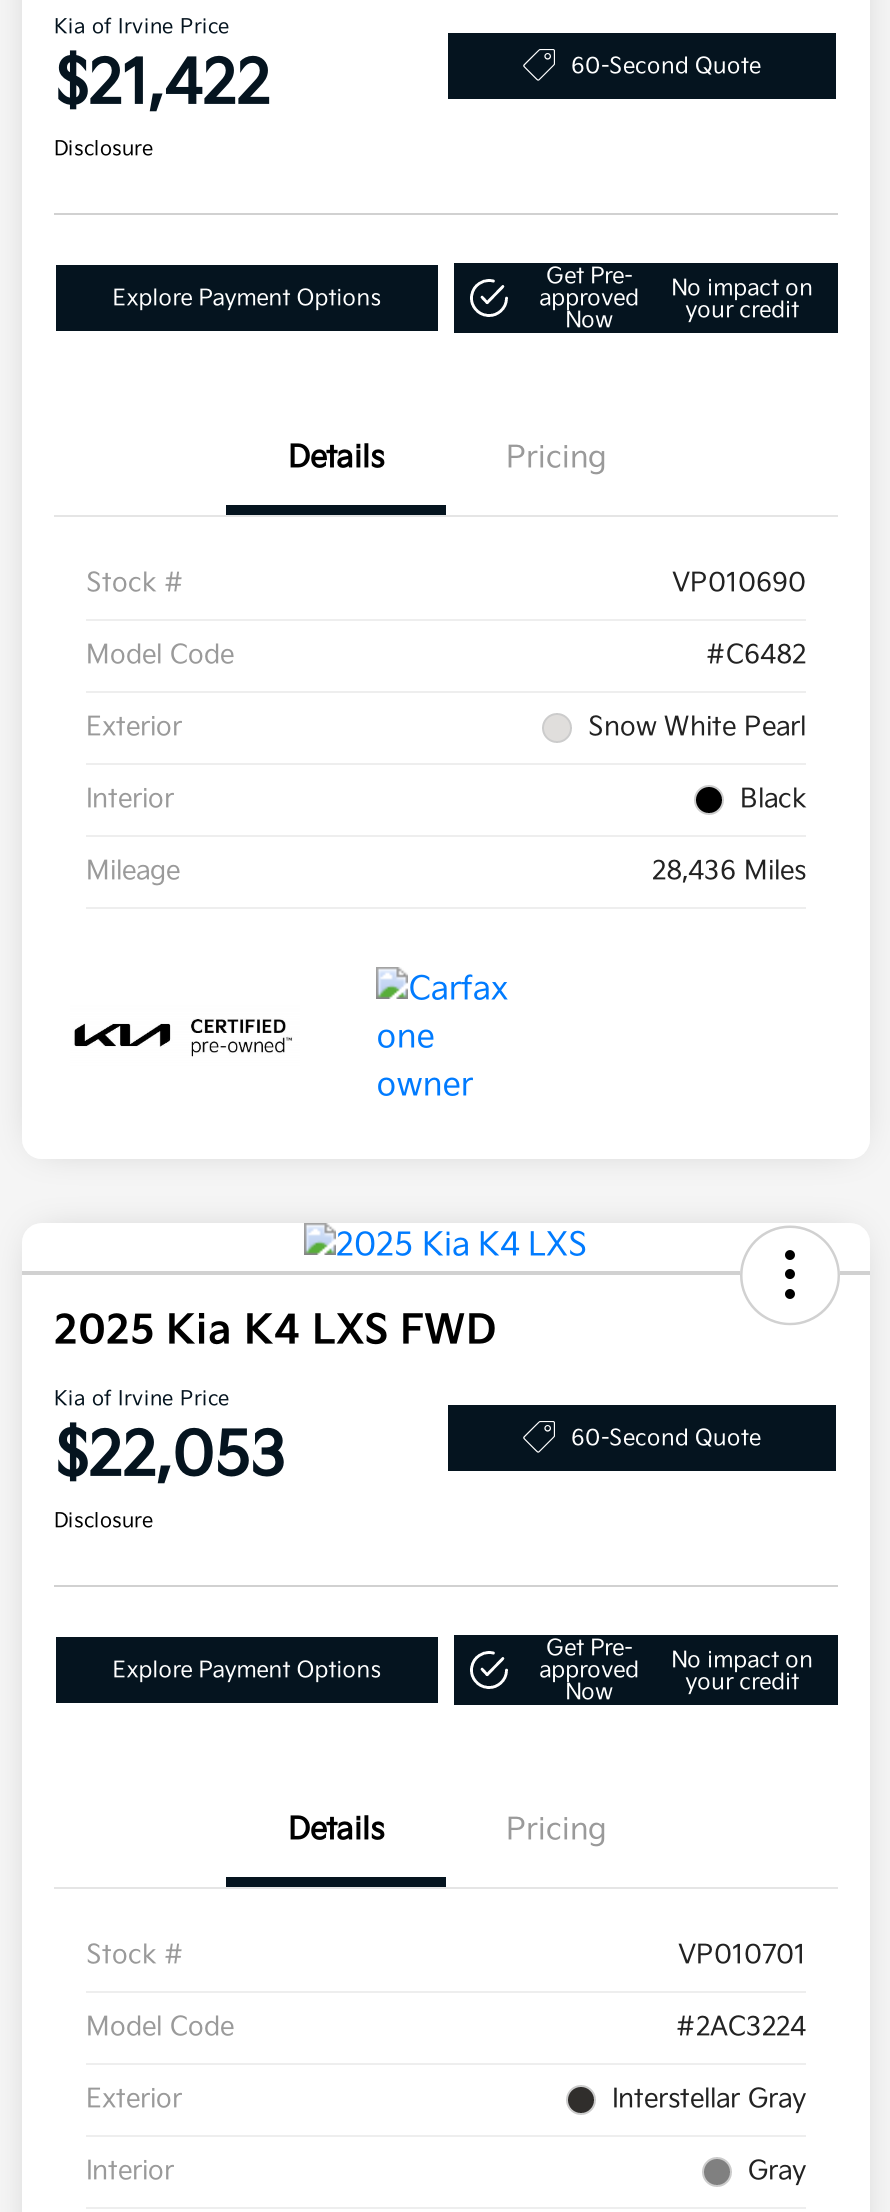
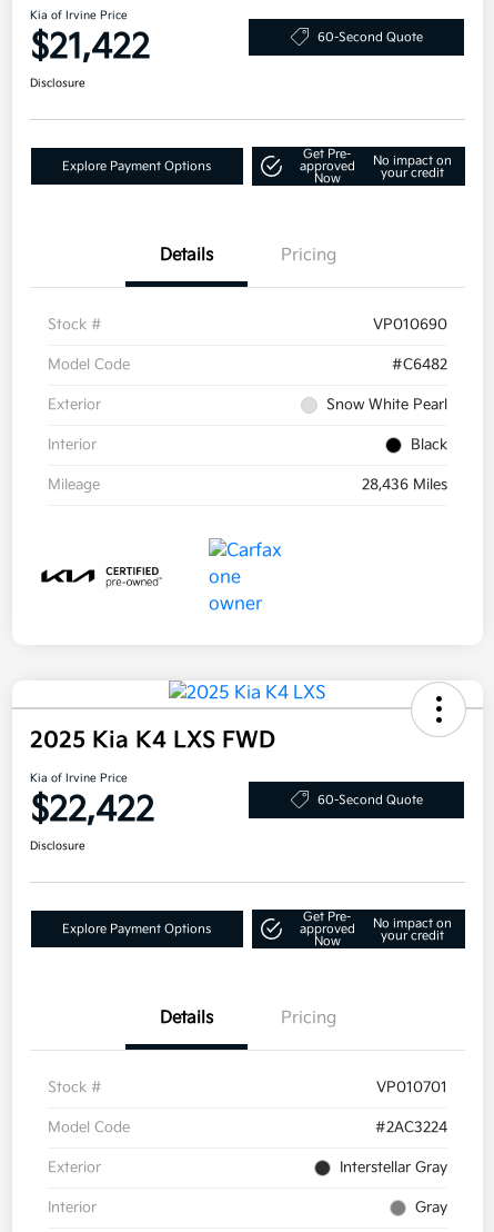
- $22,053
+ $22,422
